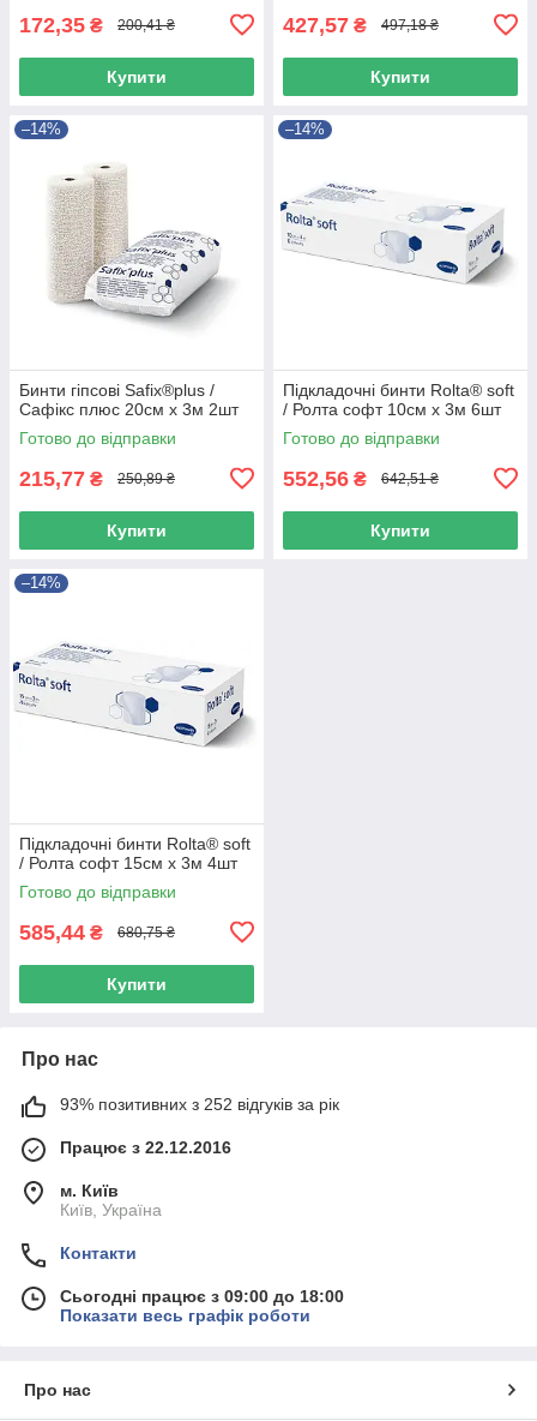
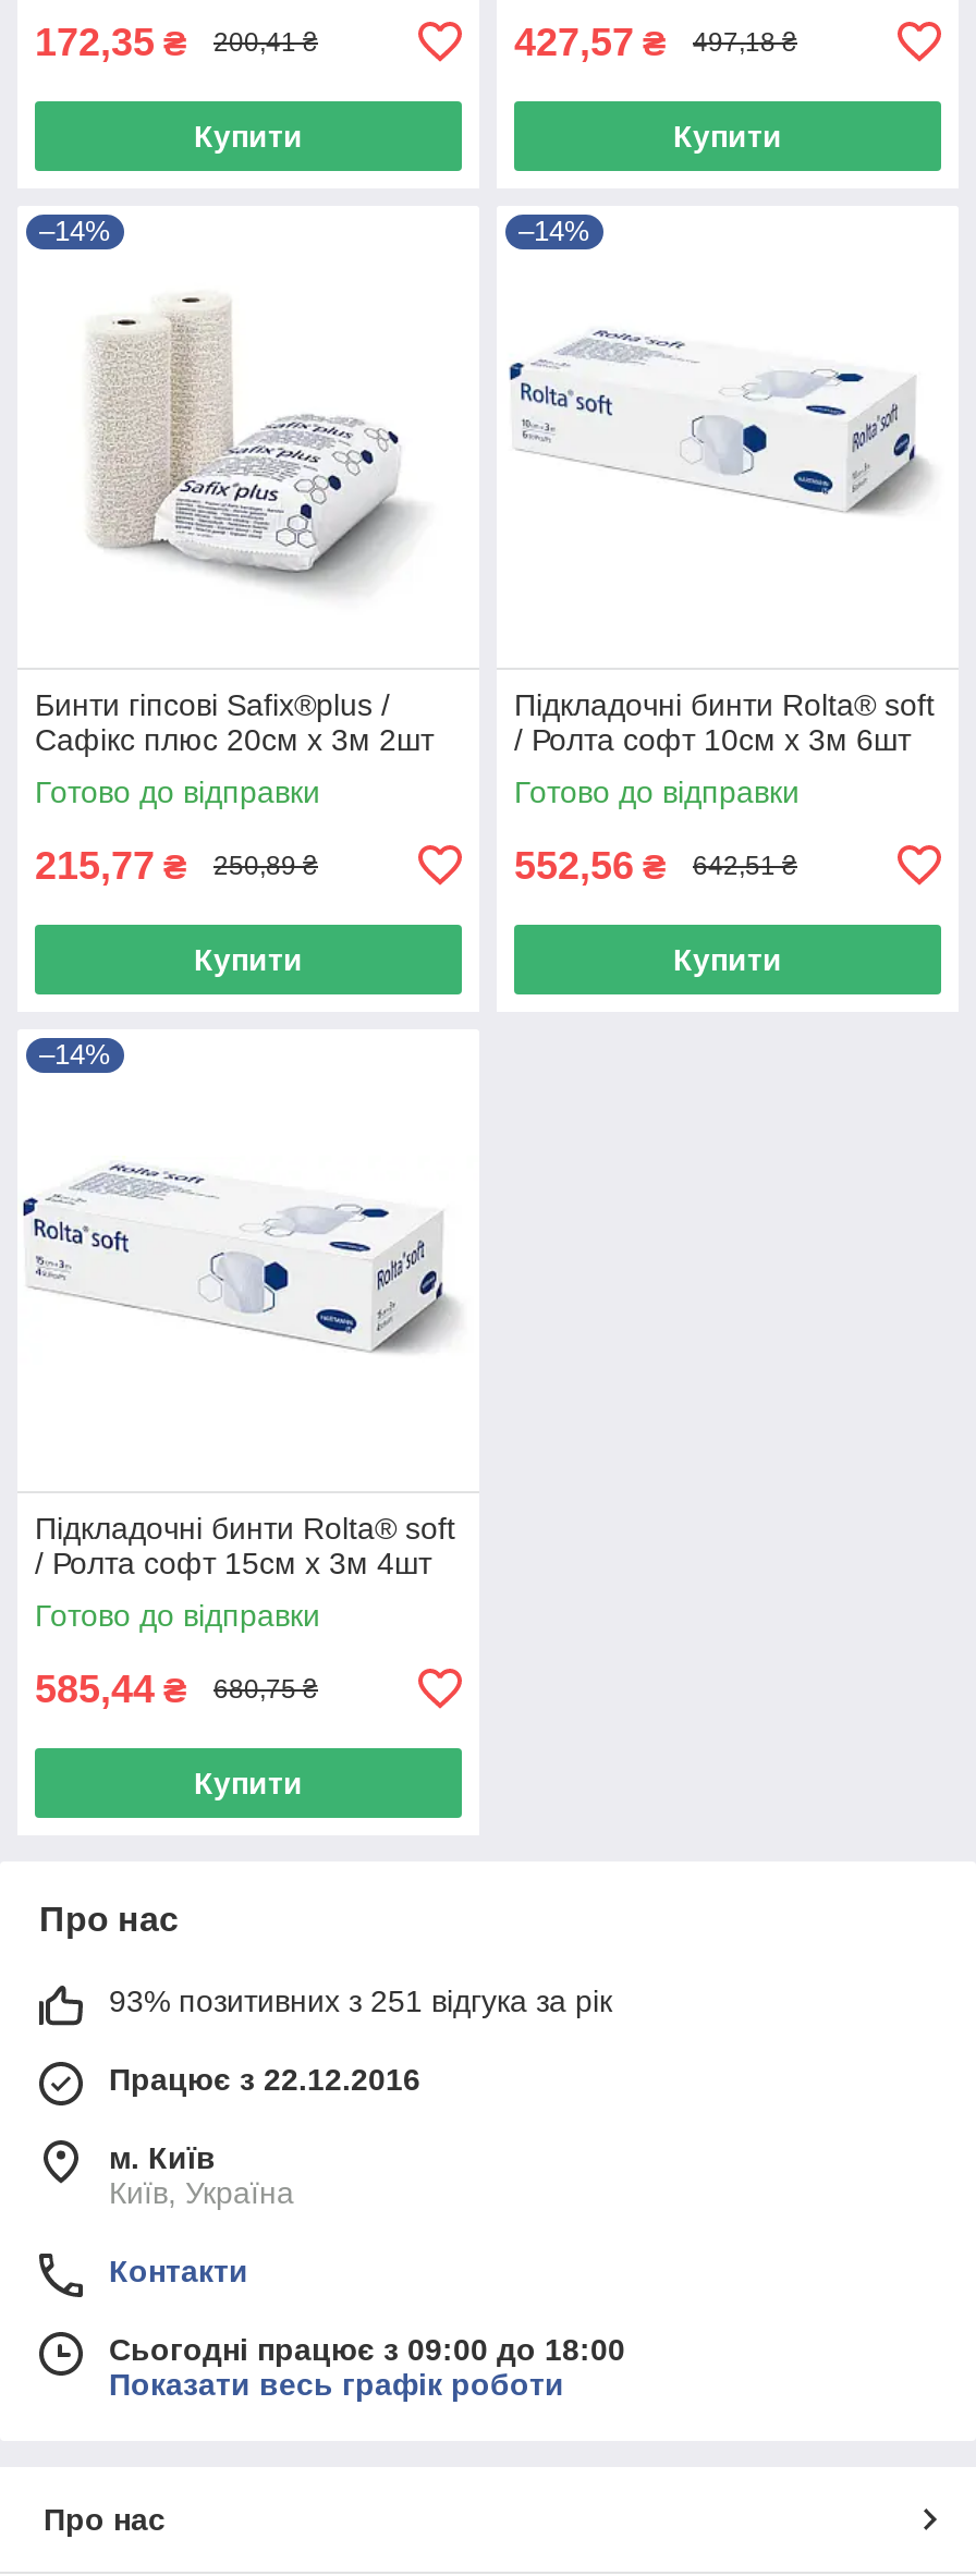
- 93% позитивних з 252 відгуків за рік
+ 93% позитивних з 251 відгука за рік
